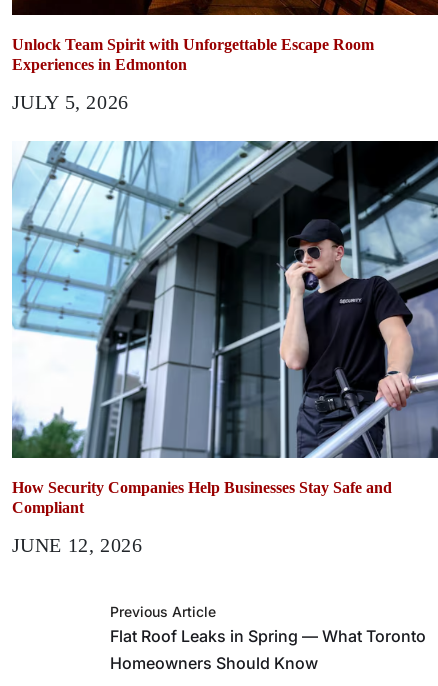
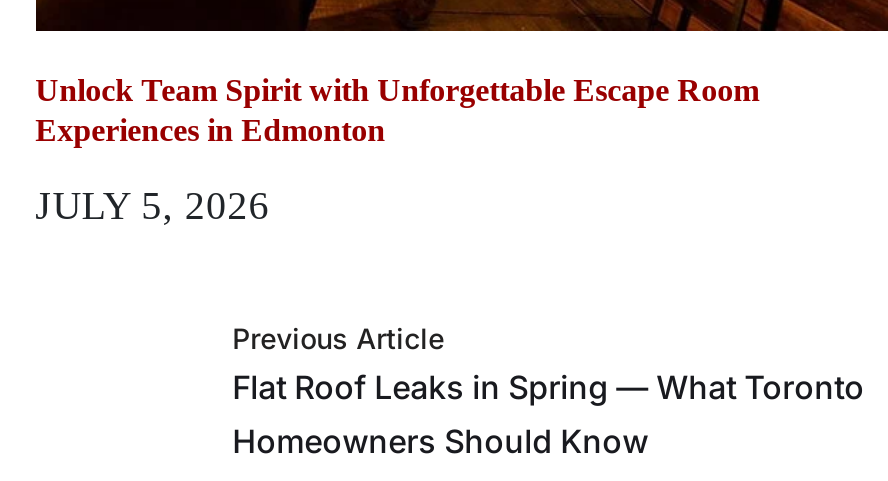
- [image]
- How Security Companies Help Businesses Stay Safe and
- Compliant
- JUNE 12, 2026
